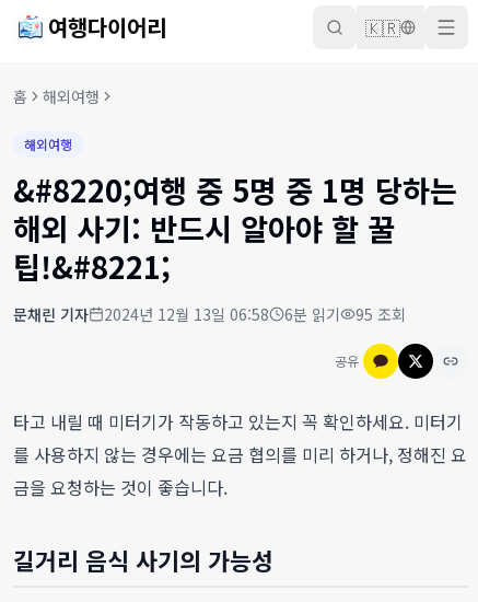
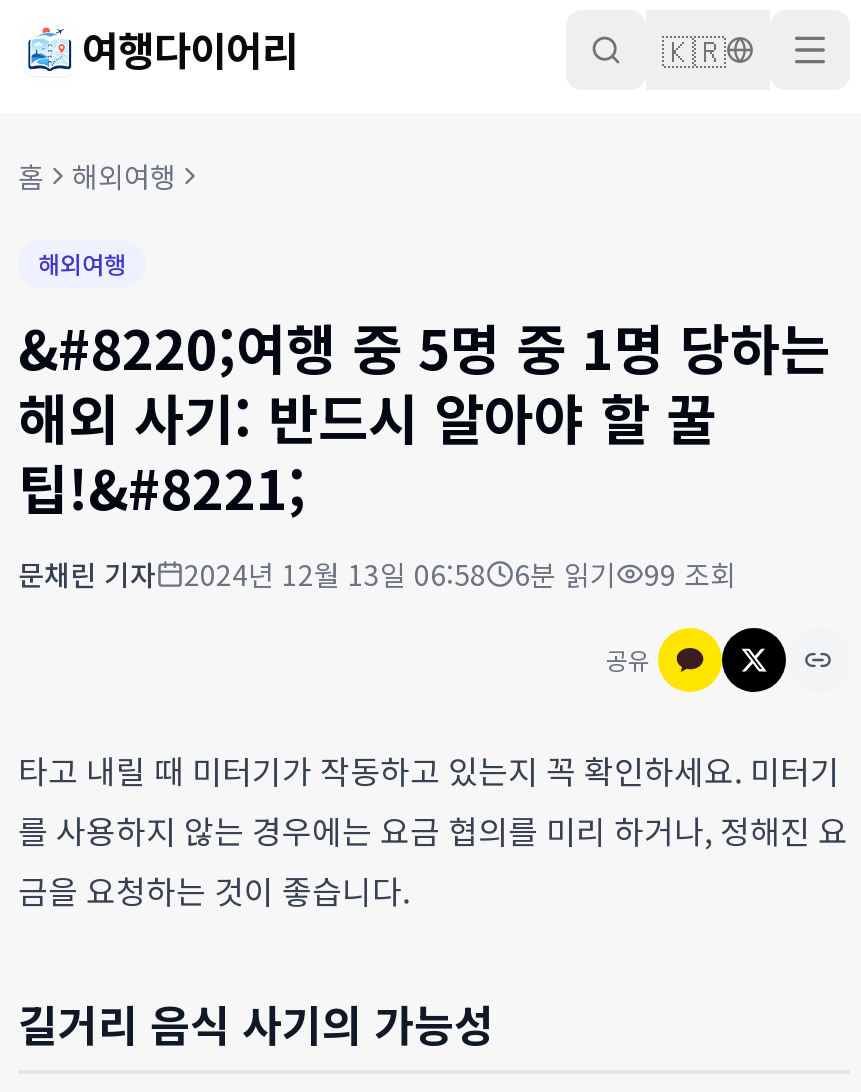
- 95 조회
+ 99 조회
